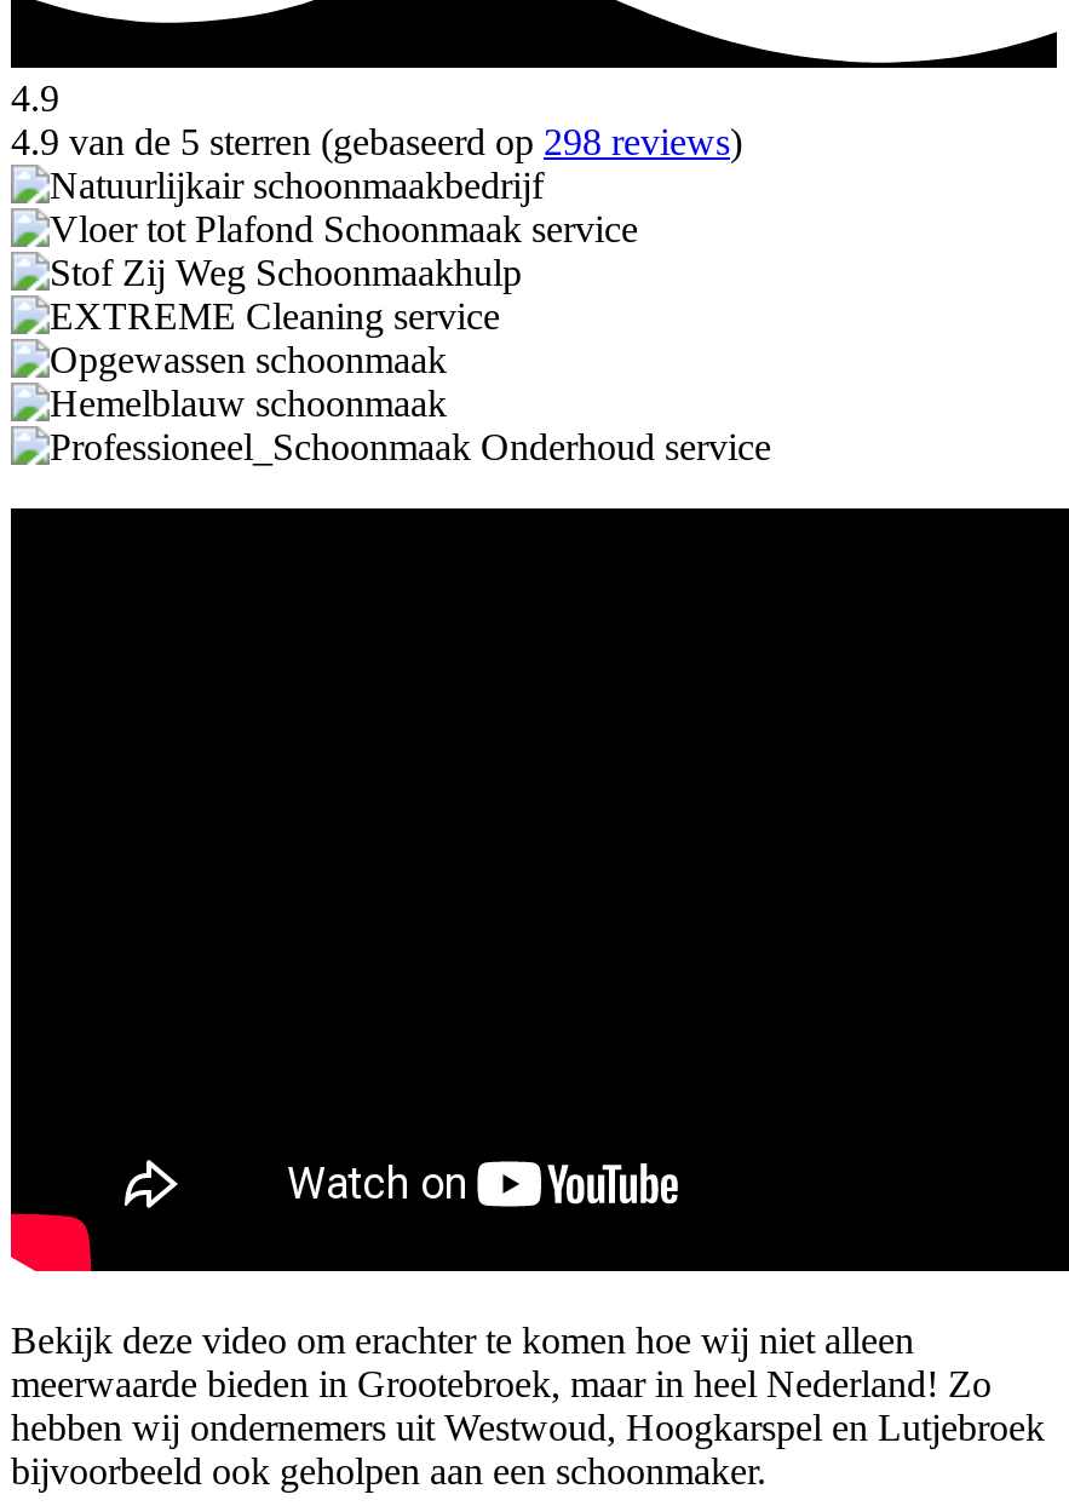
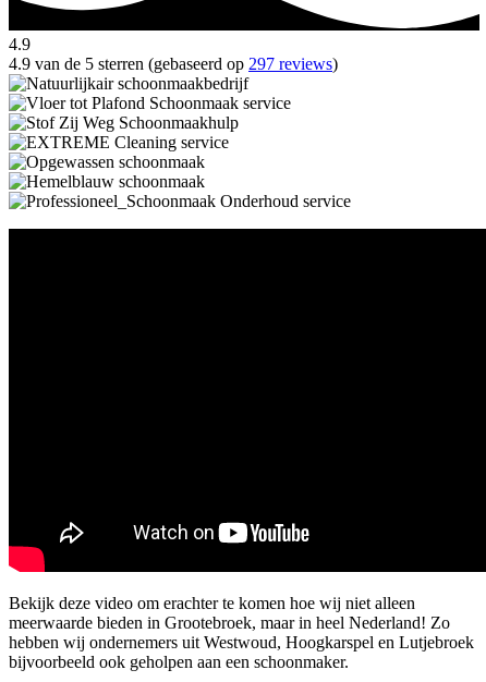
- 4.9 van de 5 sterren (gebaseerd op 298 reviews)
+ 4.9 van de 5 sterren (gebaseerd op 297 reviews)
